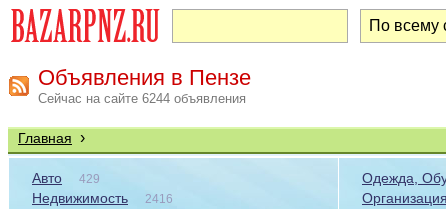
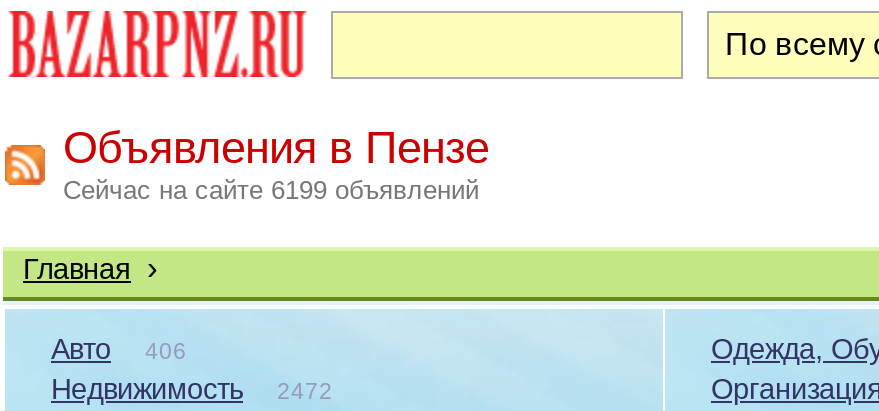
- Сейчас на сайте 6244 объявления
+ Сейчас на сайте 6199 объявлений

- Авто 429
+ Авто 406

- Недвижимость 2416
+ Недвижимость 2472
